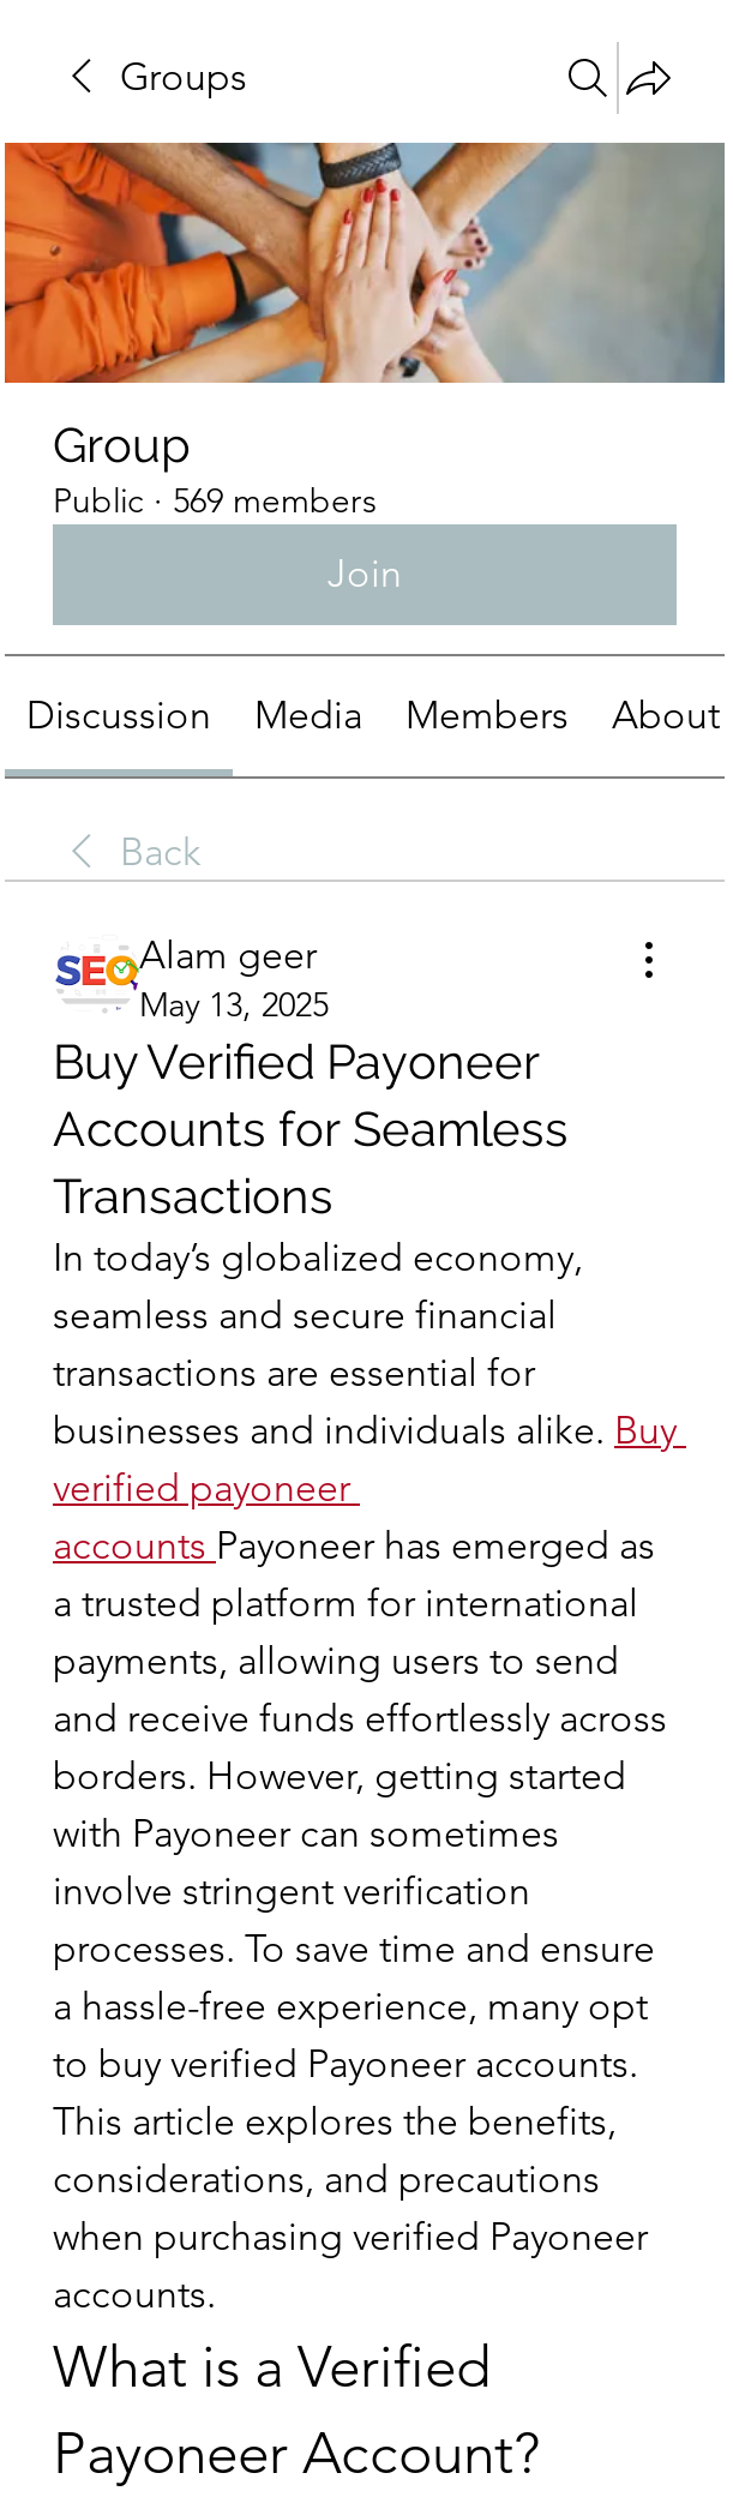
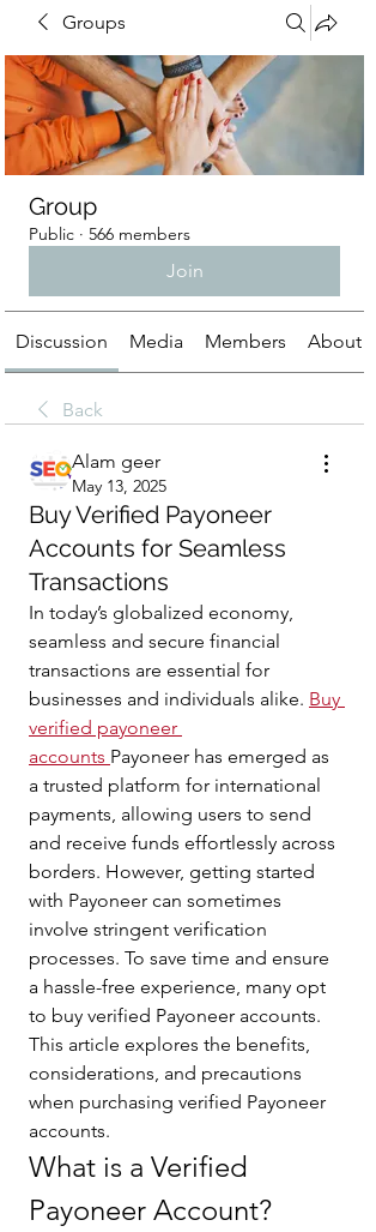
- Public · 569 members
+ Public · 566 members
